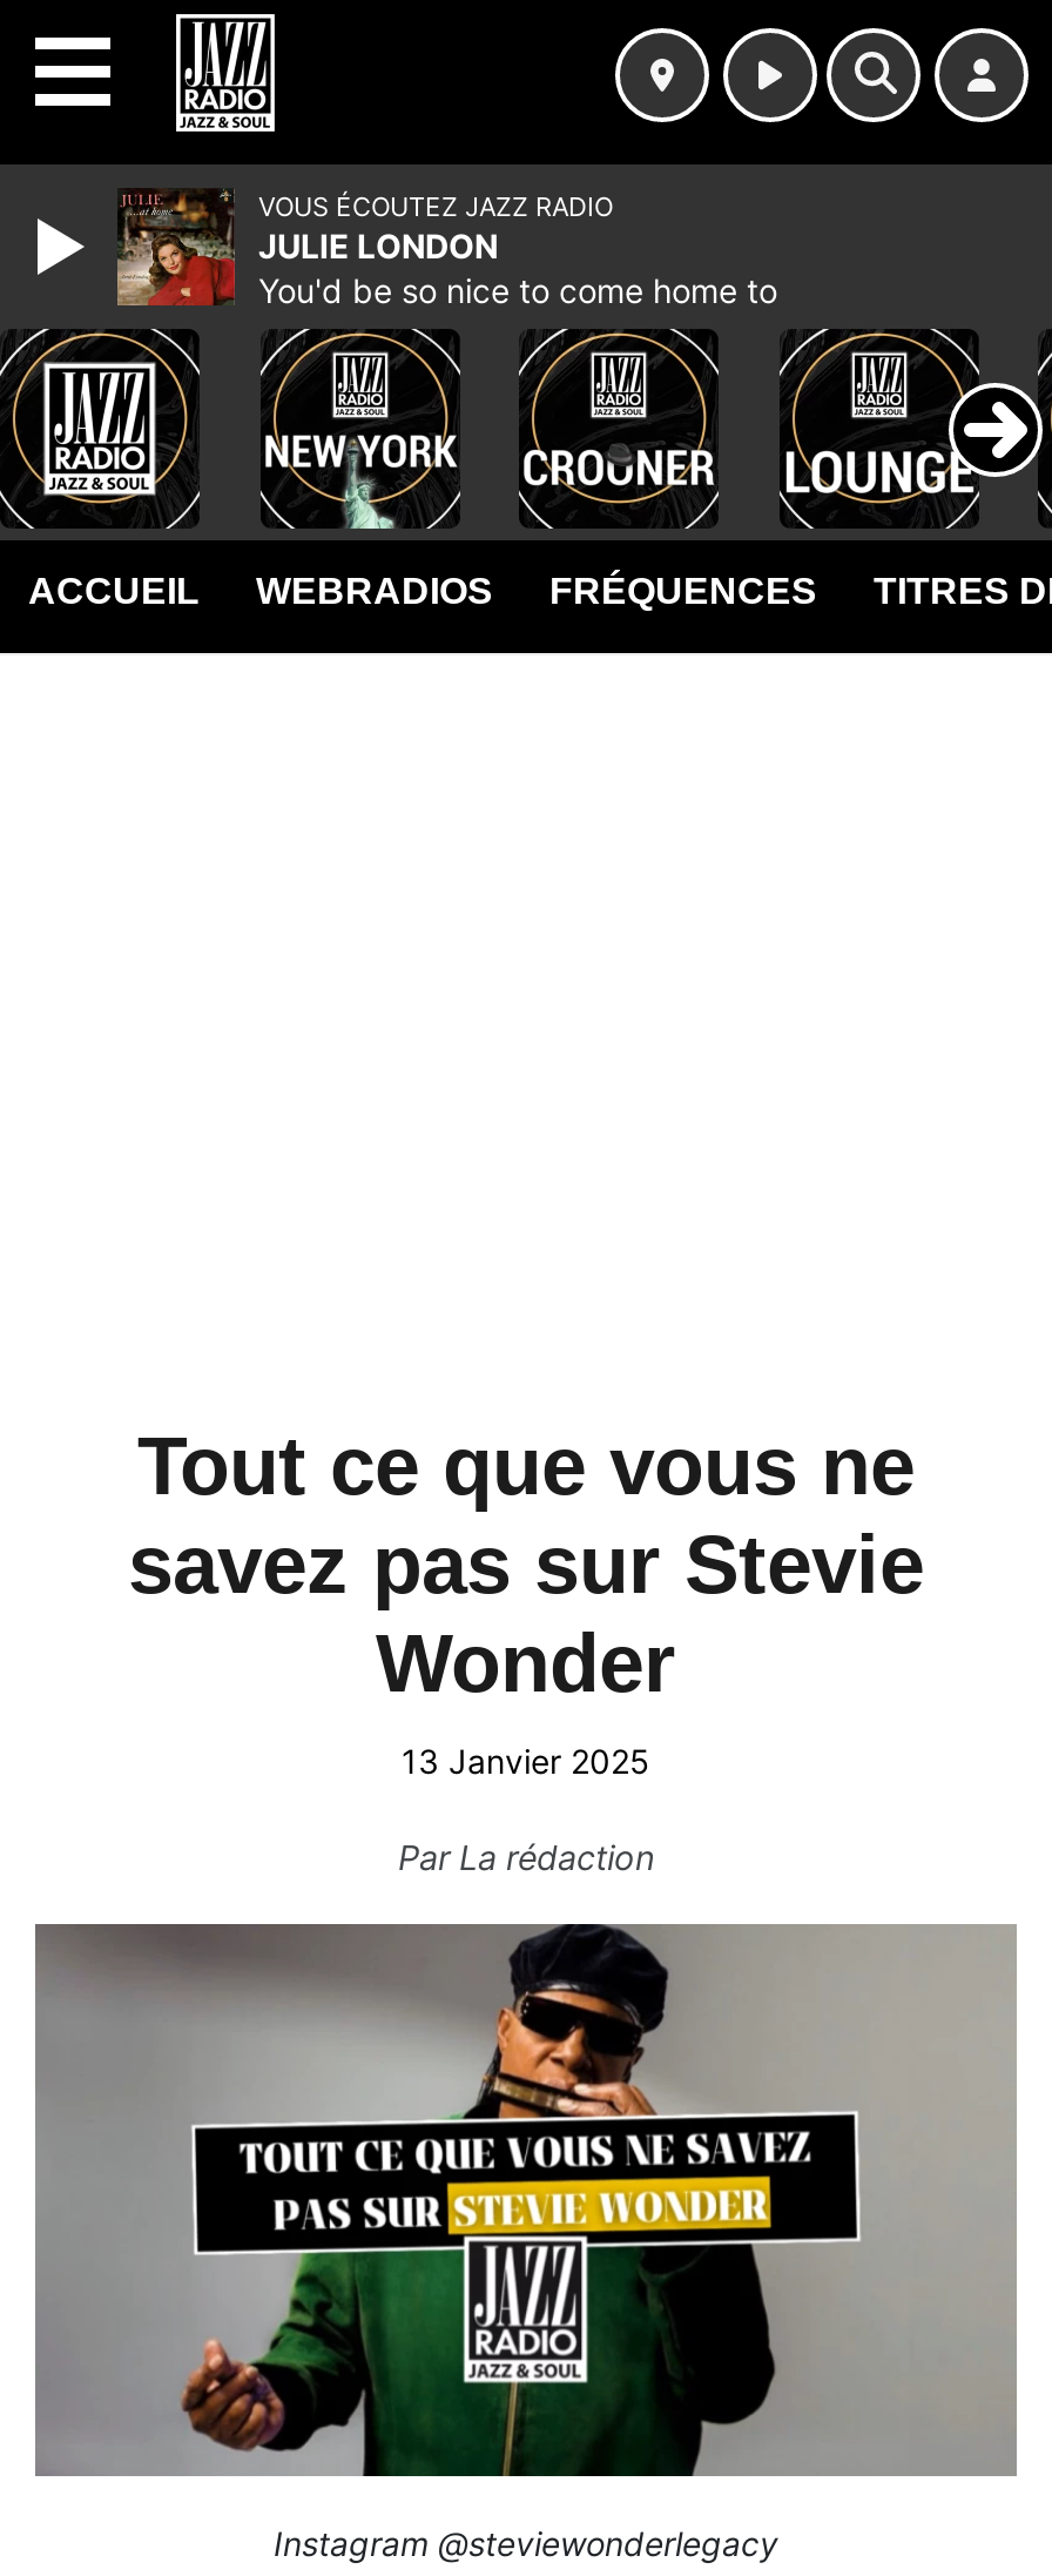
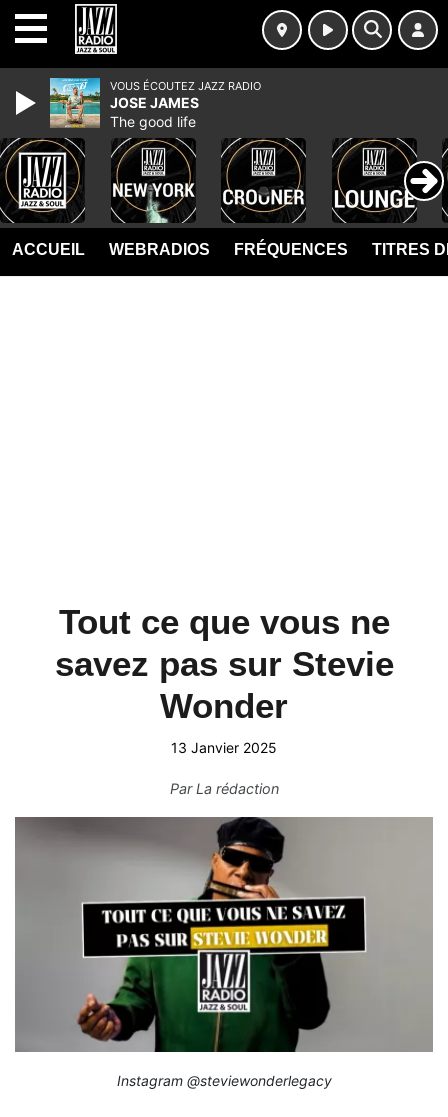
- [image]
- JULIE LONDON
- You'd be so nice to come home to
+ [image]
+ JOSE JAMES
+ The good life
